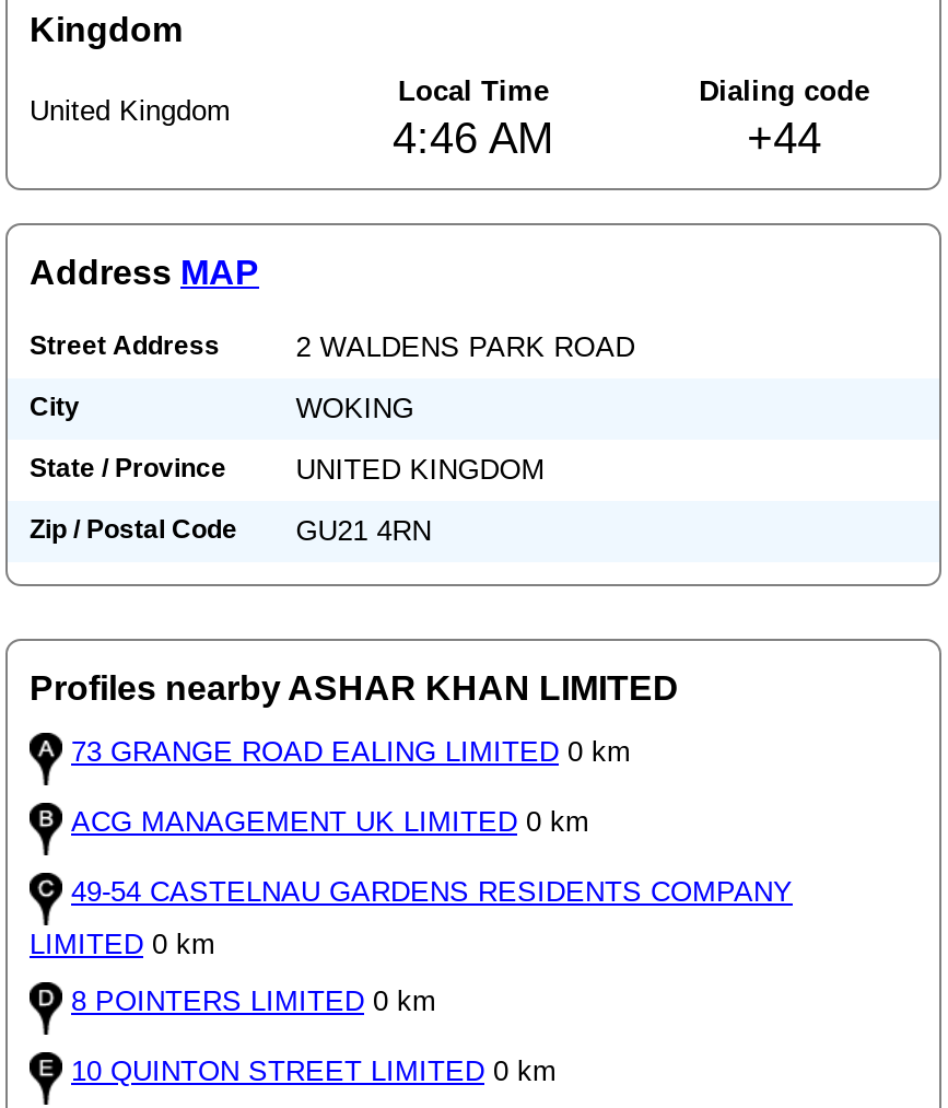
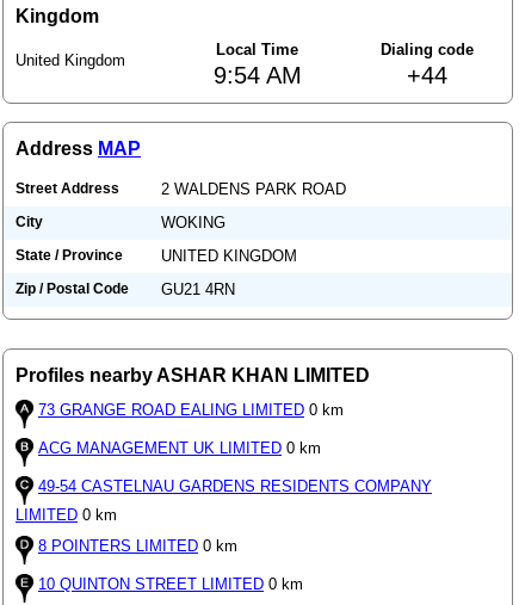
- 4:46 AM
+ 9:54 AM
